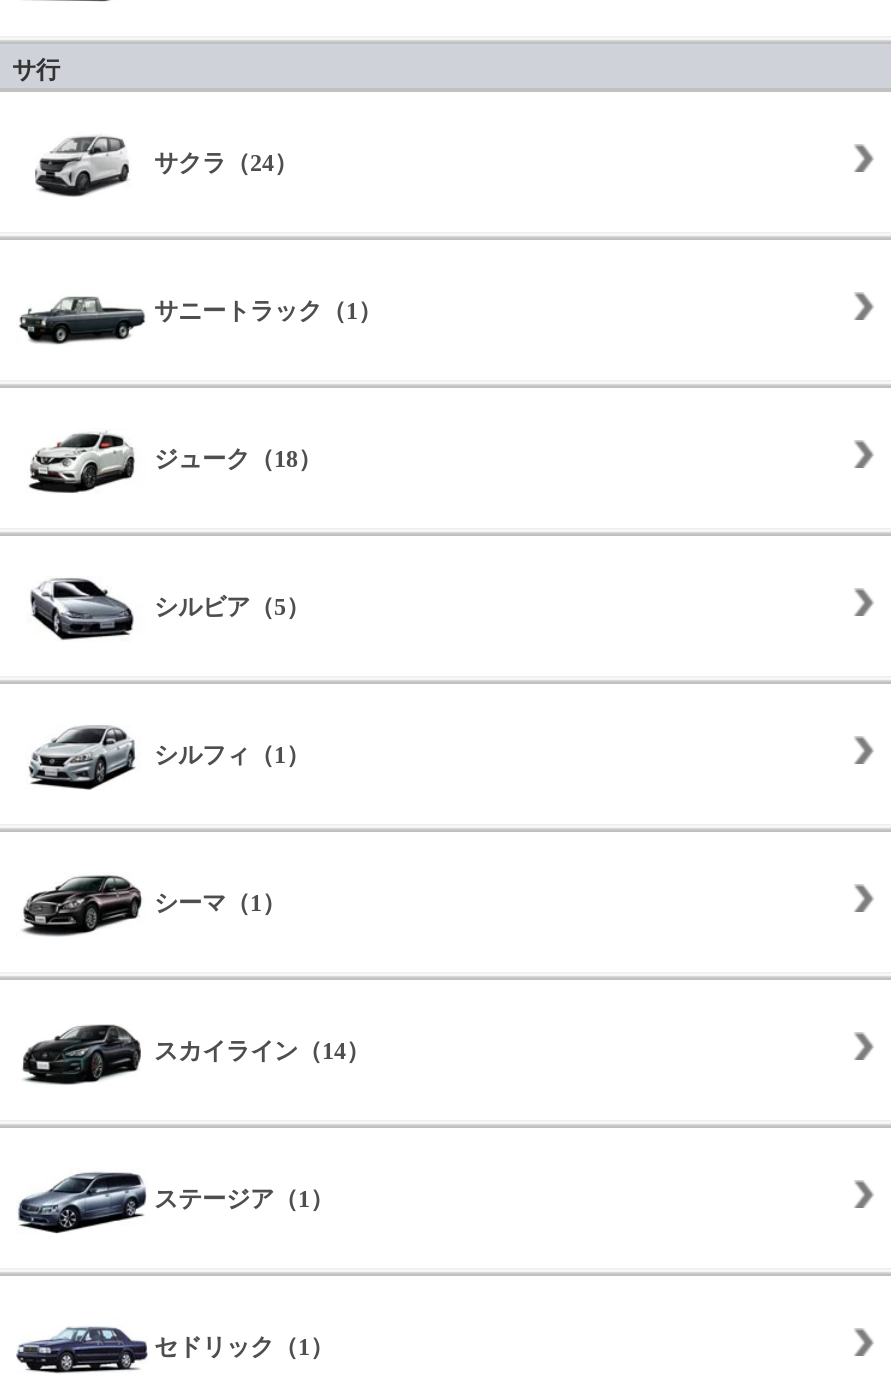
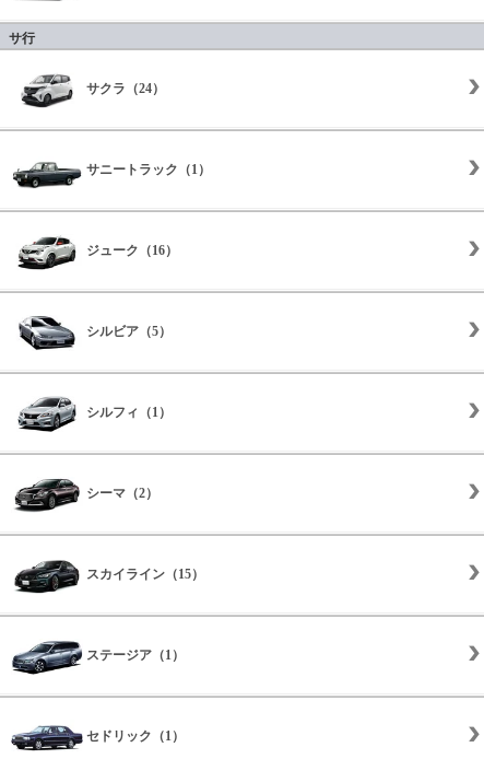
- ジューク（18）
+ ジューク（16）

- シーマ（1）
+ シーマ（2）

- スカイライン（14）
+ スカイライン（15）
